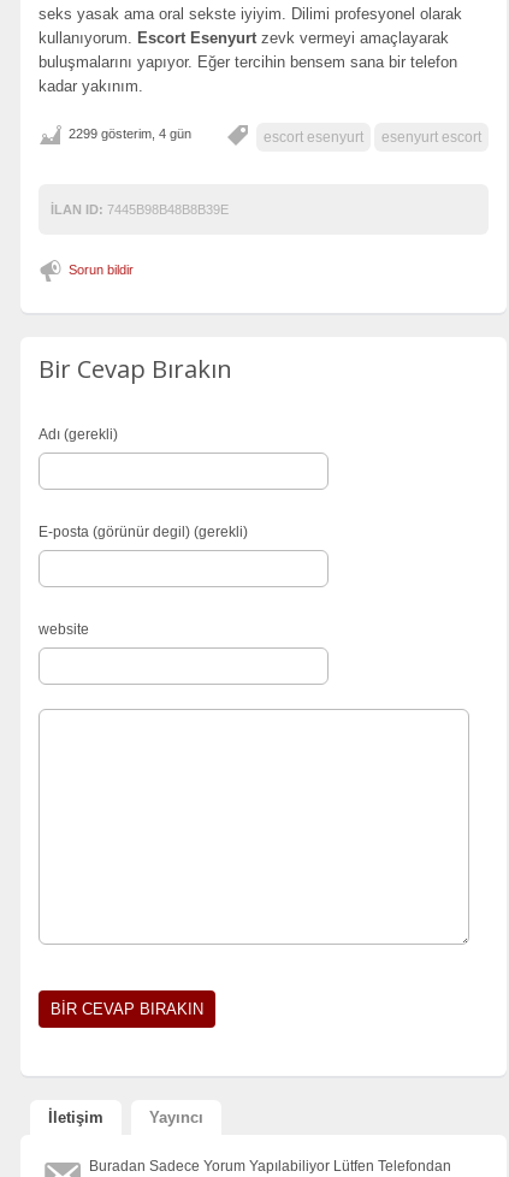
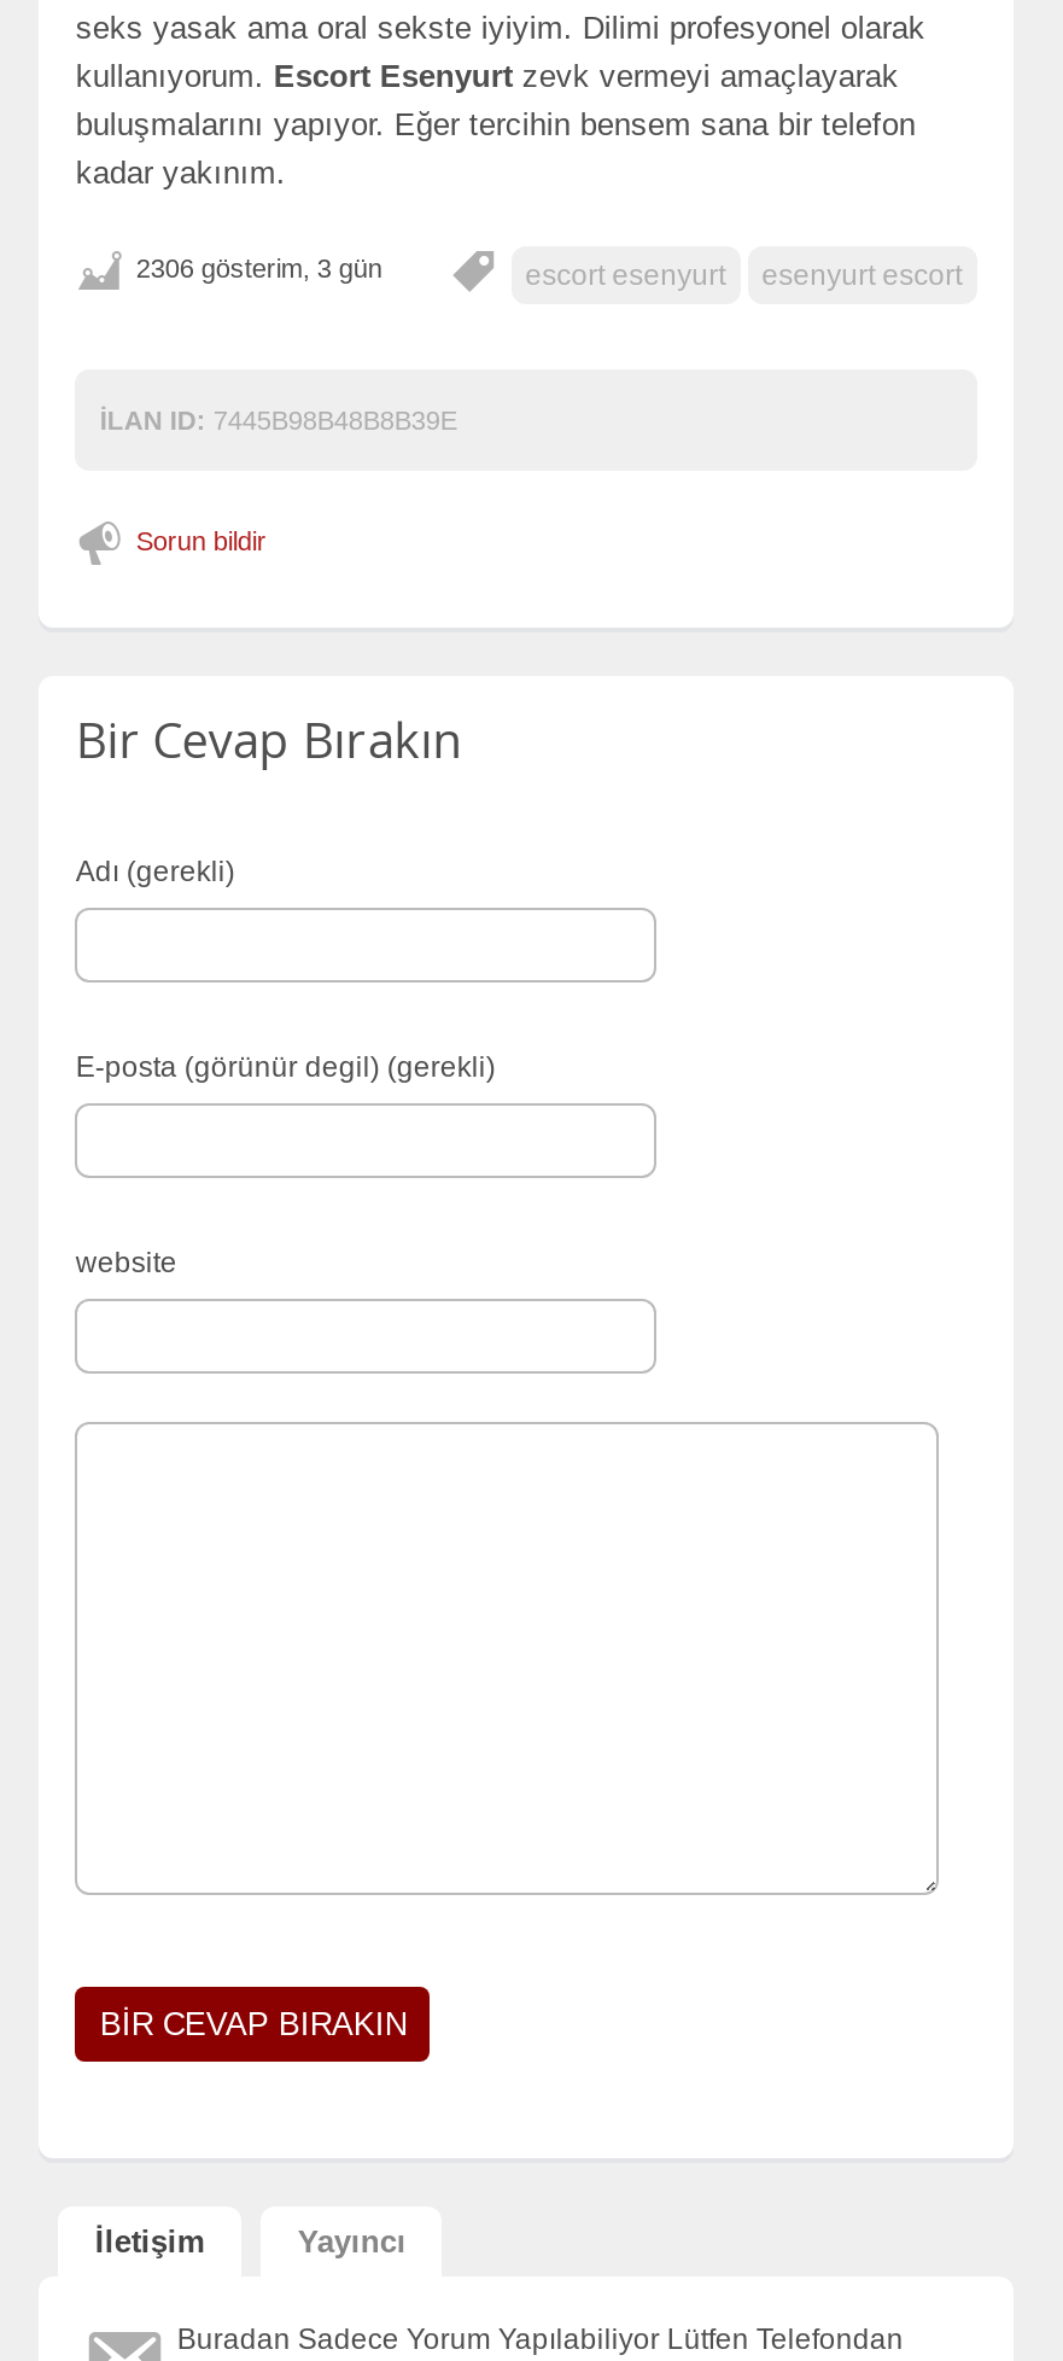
- 2299 gösterim, 4 gün
+ 2306 gösterim, 3 gün
